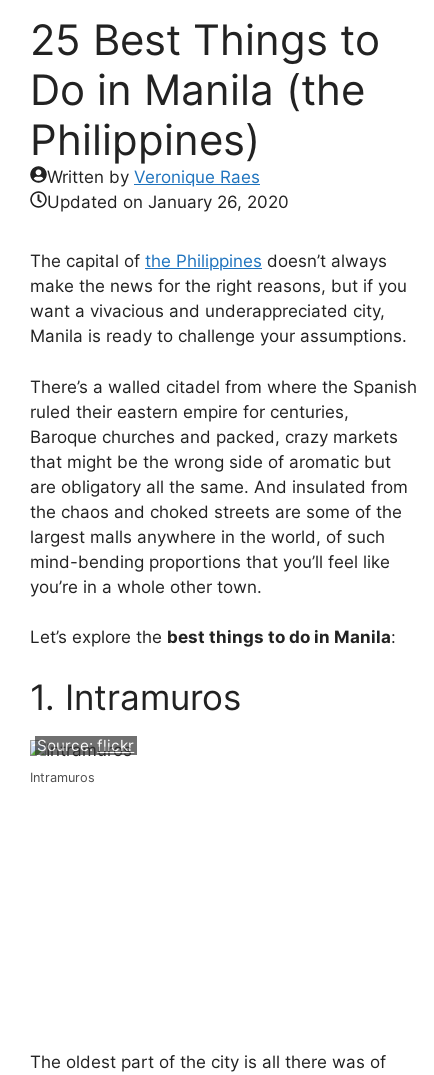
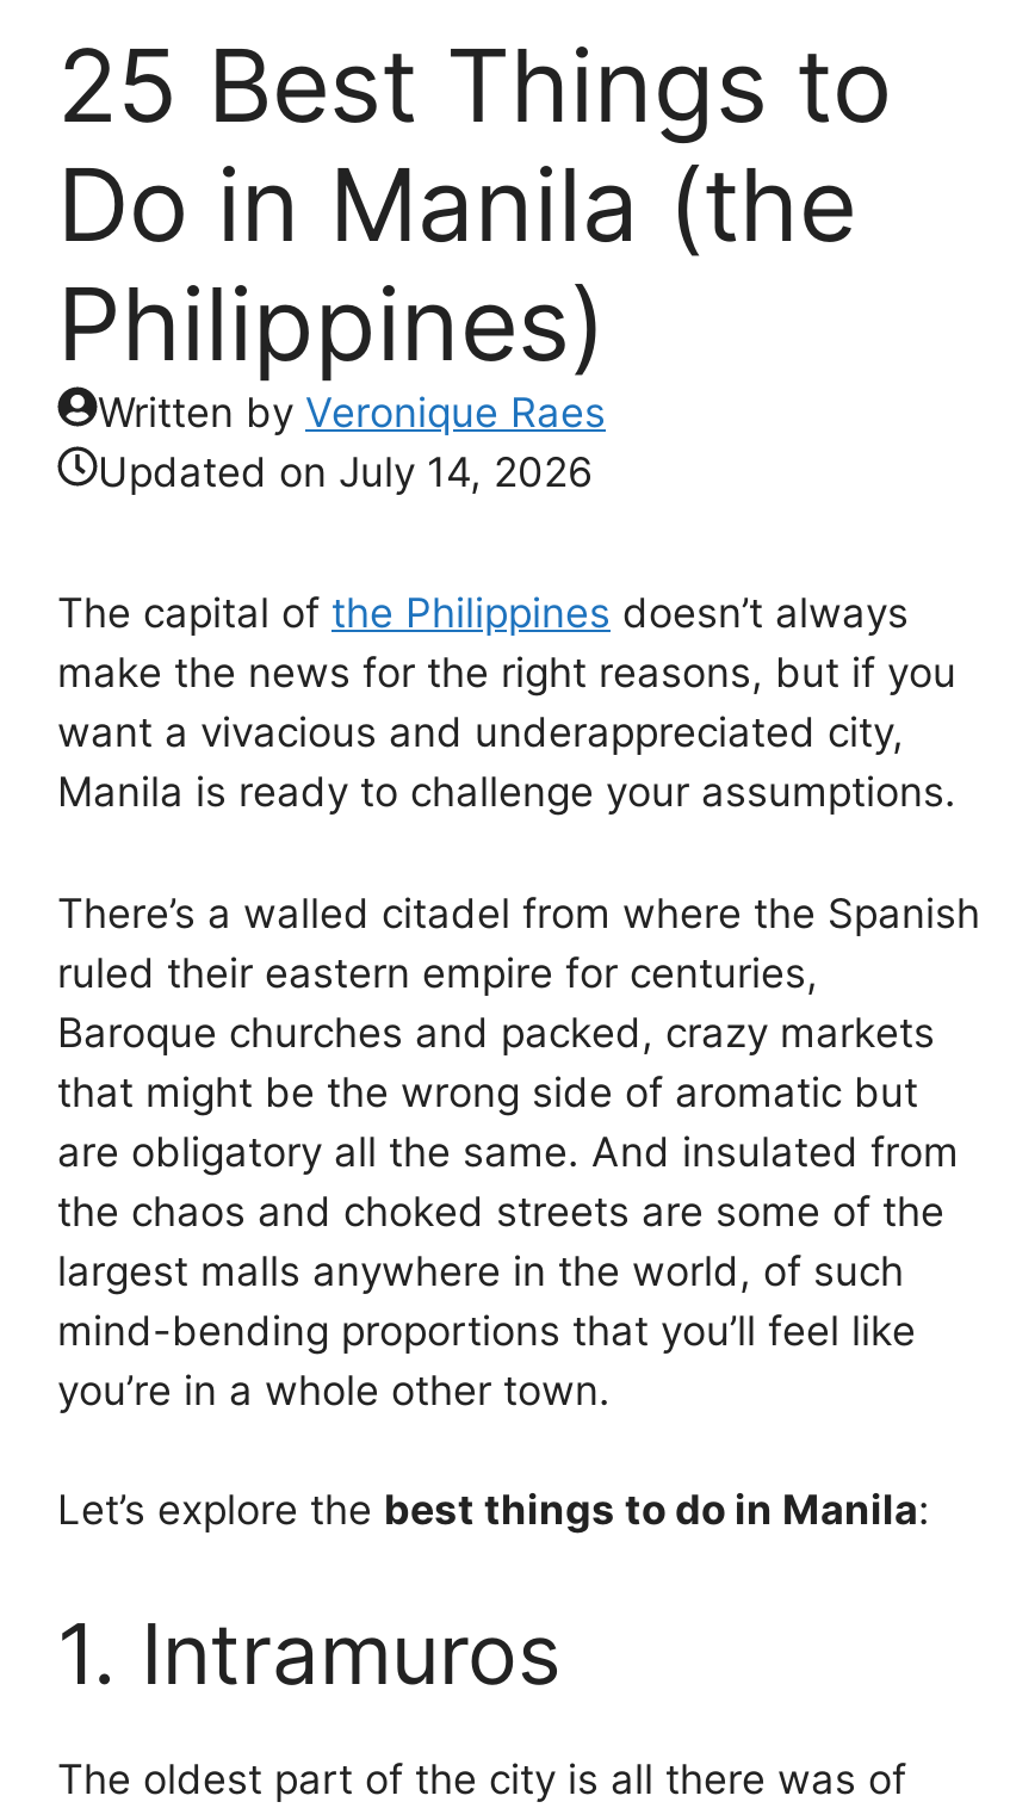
- Updated on January 26, 2020
+ Updated on July 14, 2026

- Source:flickr
- Intramuros
